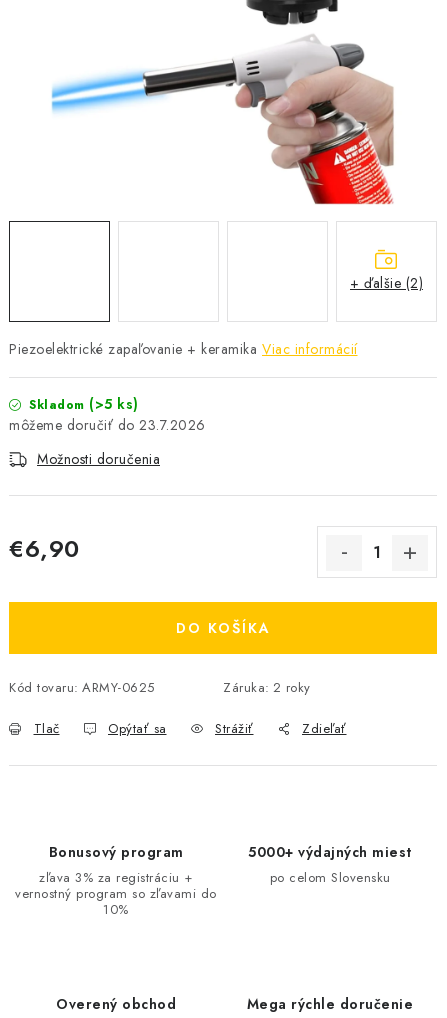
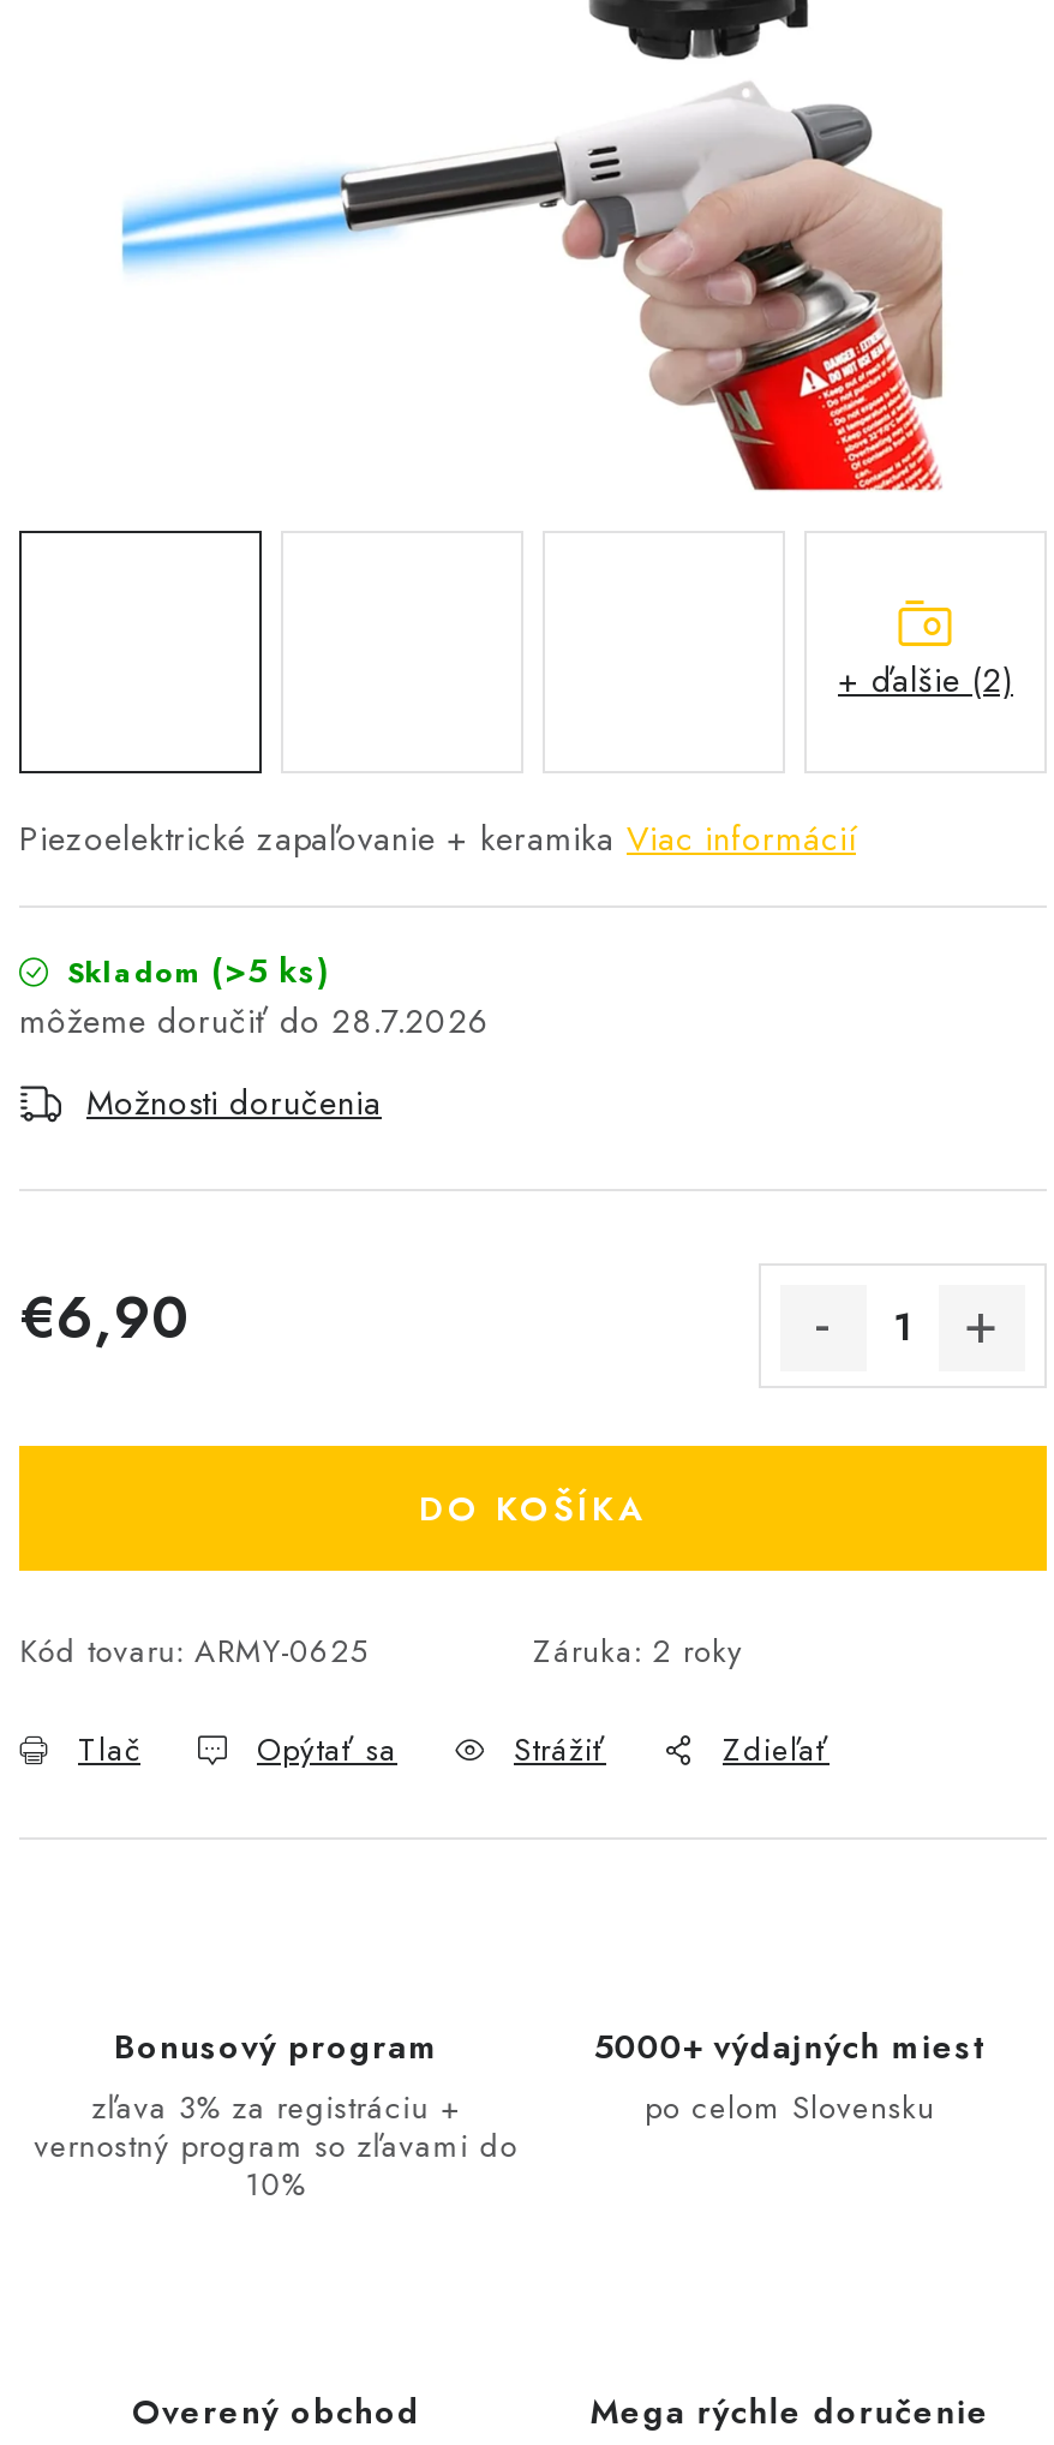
- 23.7.2026
+ 28.7.2026
